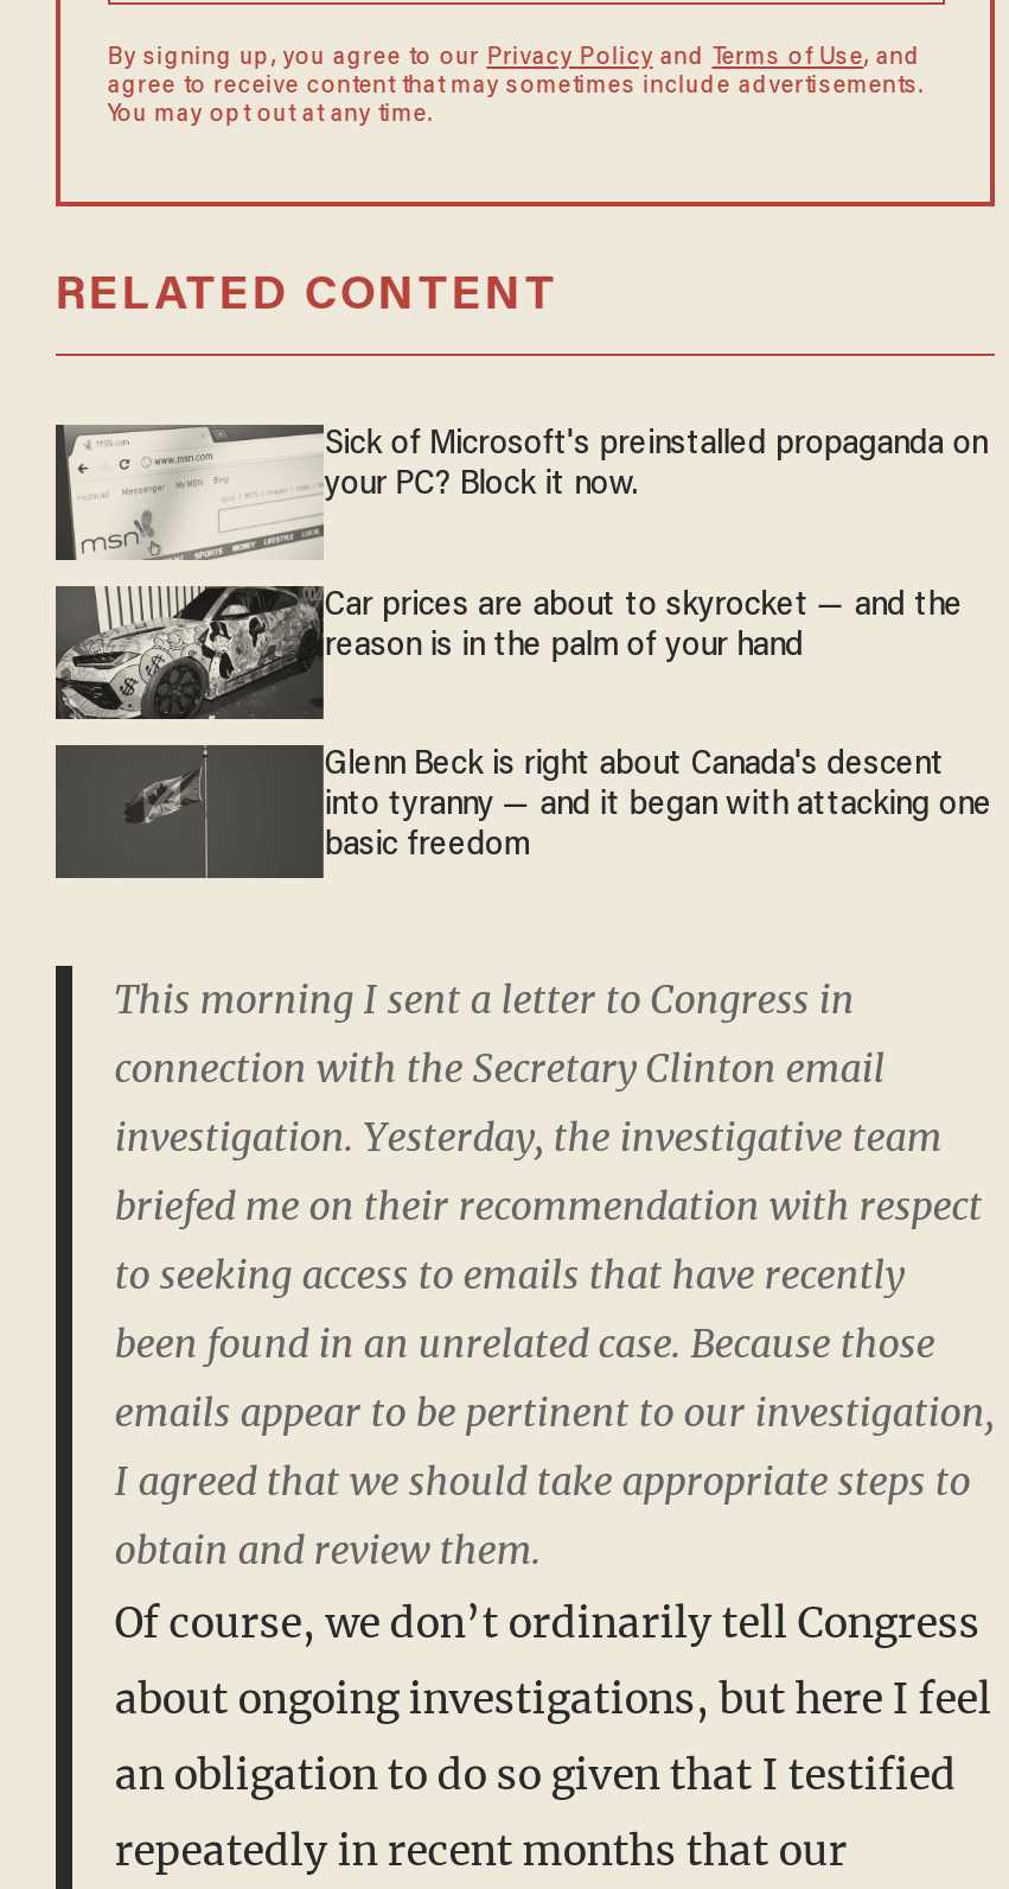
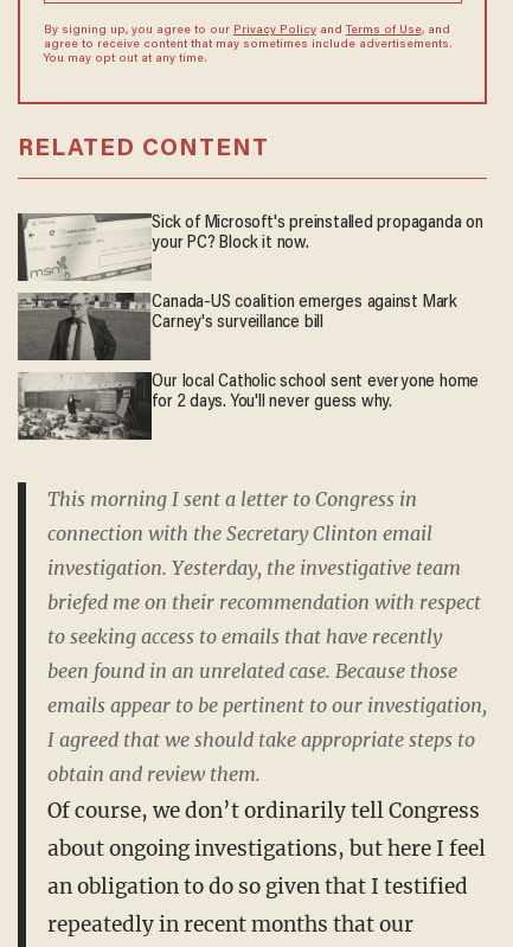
- [image]
- Car prices are about to skyrocket — and the
- reason is in the palm of your hand
+ [image]
+ Canada-US coalition emerges against Mark
+ Carney's surveillance bill

- [image]
- Glenn Beck is right about Canada's descent
- into tyranny — and it began with attacking one
- basic freedom
+ [image]
+ Our local Catholic school sent everyone home
+ for 2 days. You'll never guess why.
